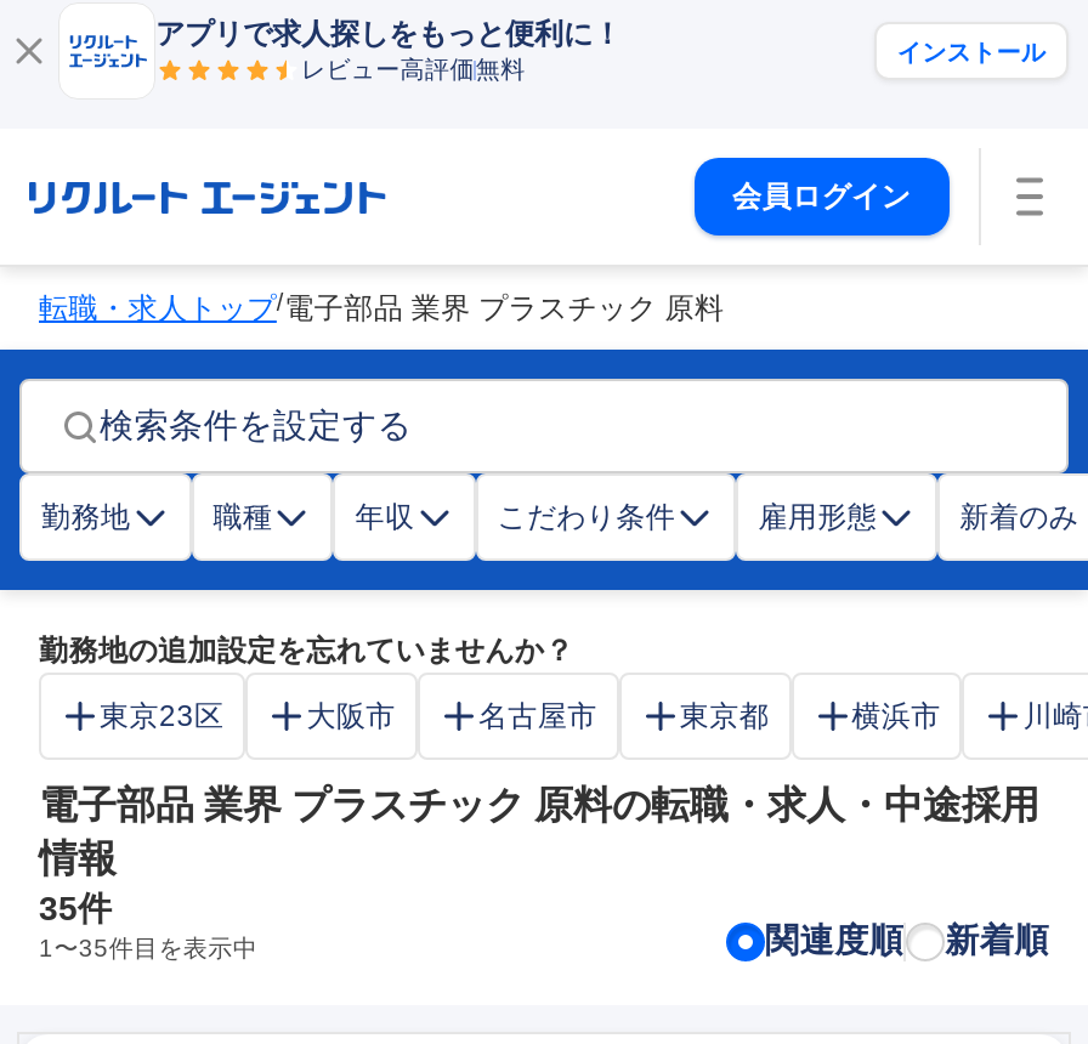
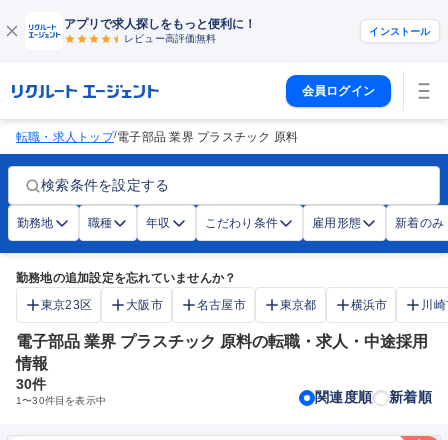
- 35件
+ 30件

- 1〜35件目を表示中
+ 1〜30件目を表示中
